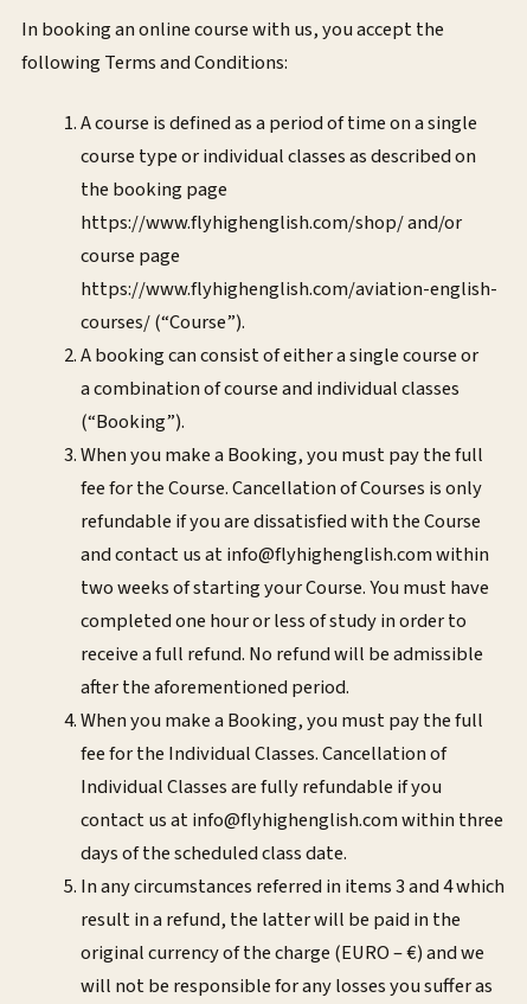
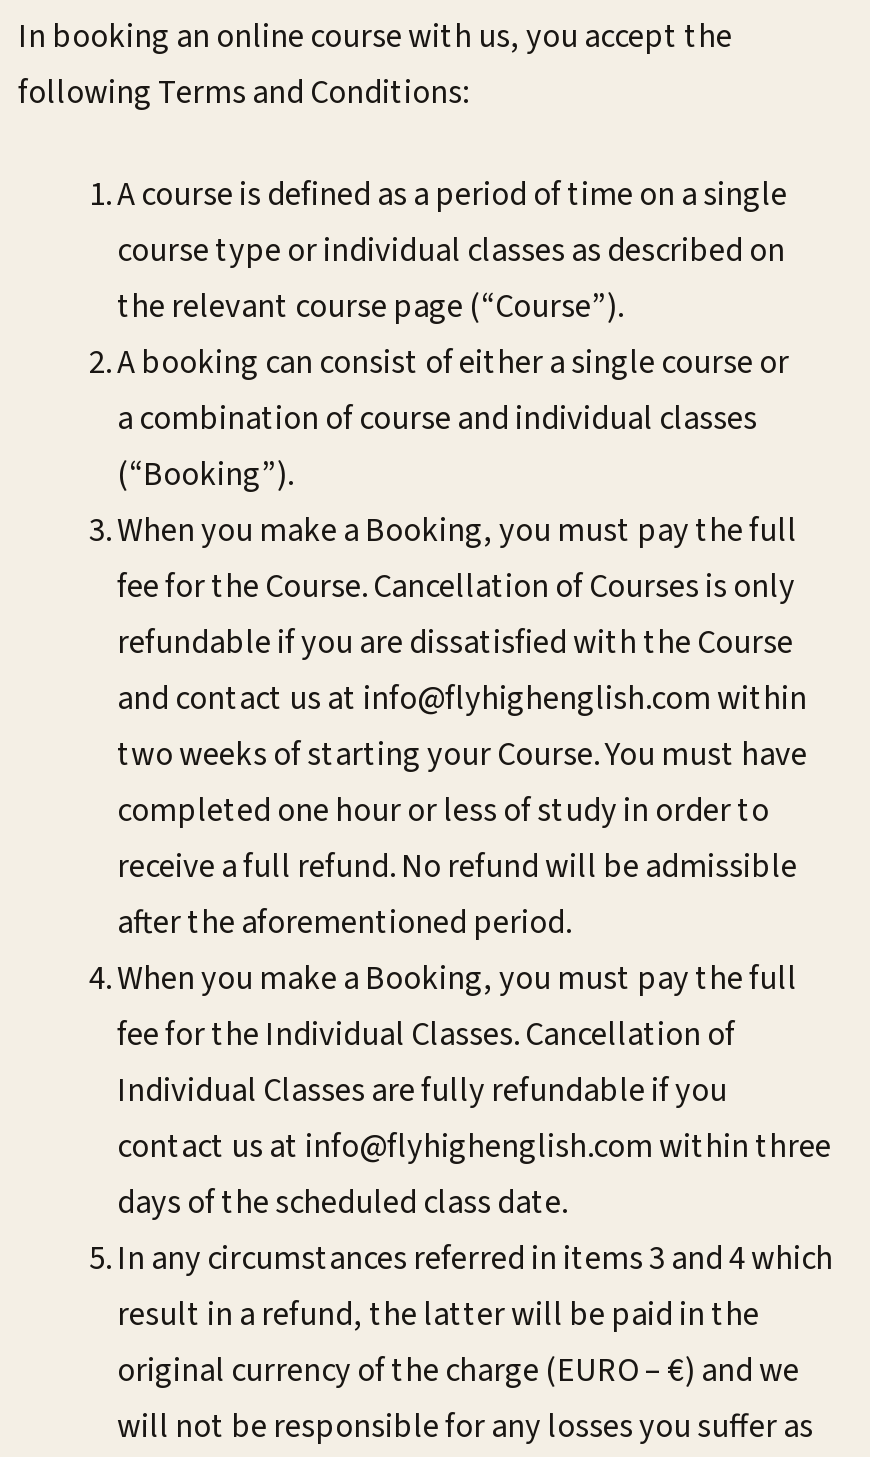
- the booking page
- https://www.flyhighenglish.com/shop/ and/or
- course page
- https://www.flyhighenglish.com/aviation-english-
- courses/ (“Course”).
+ the relevant course page (“Course”).
